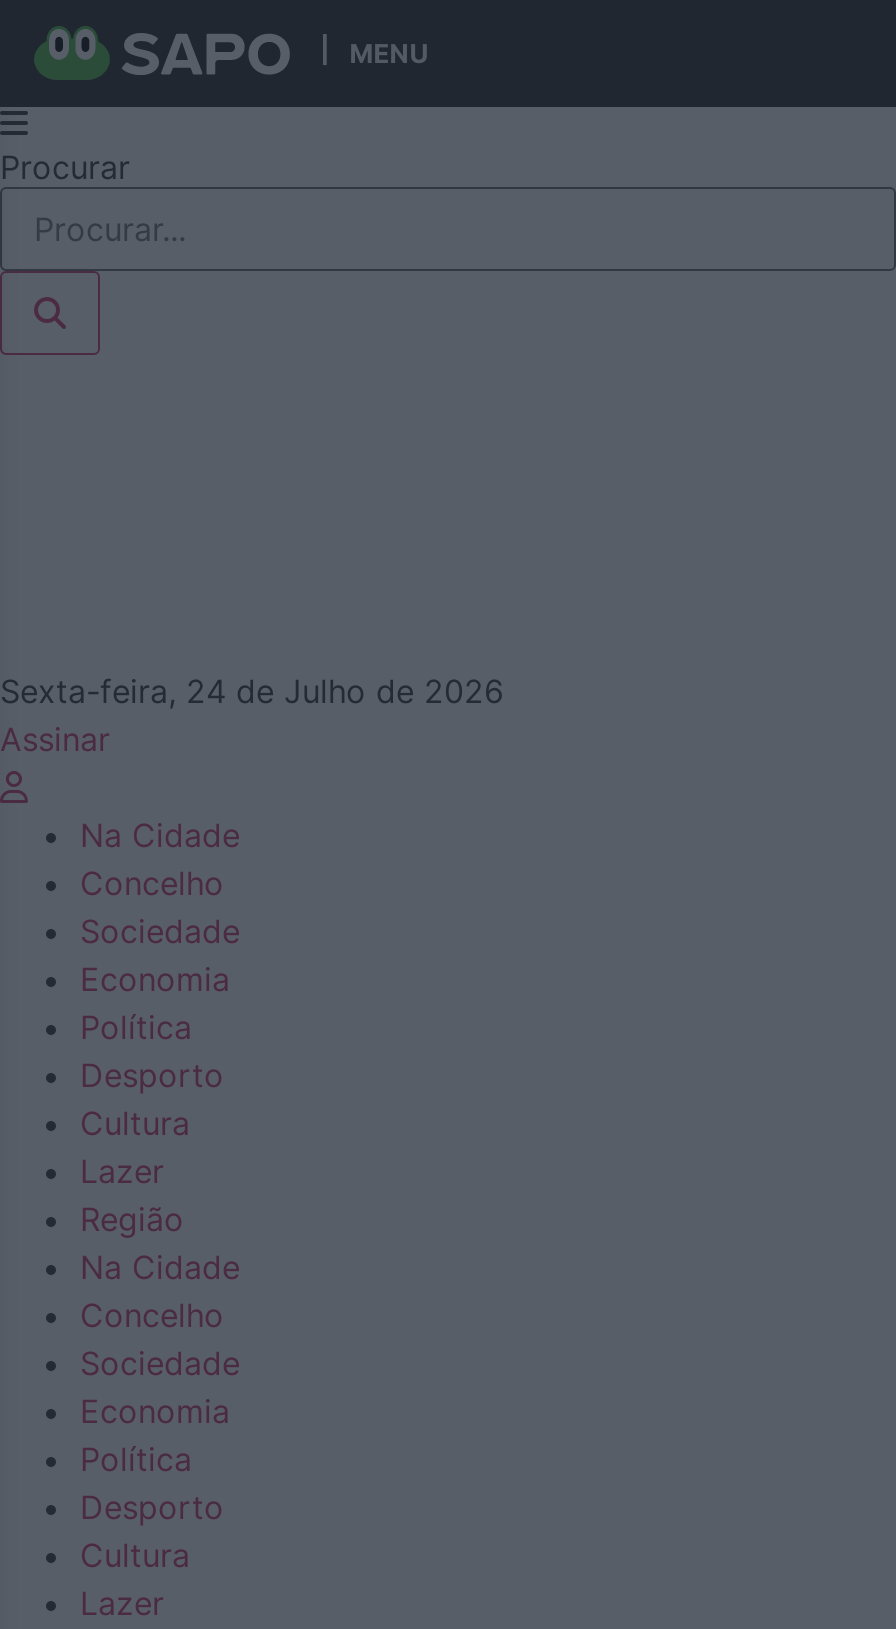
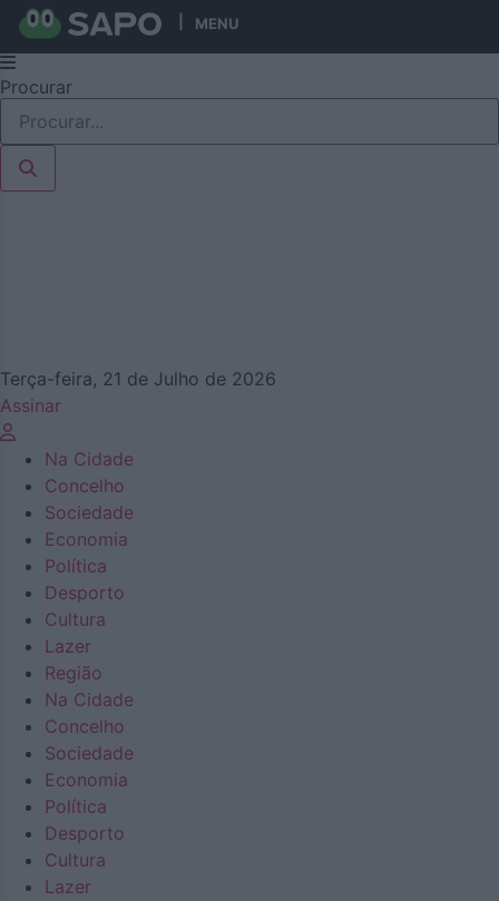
- Sexta-feira, 24 de Julho de 2026
+ Terça-feira, 21 de Julho de 2026
